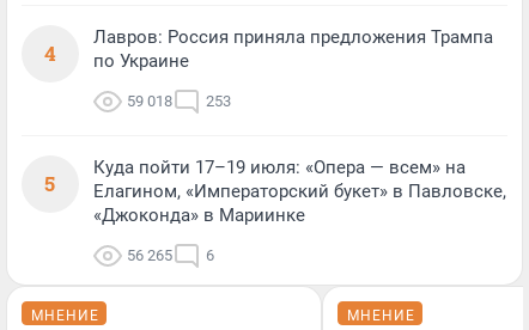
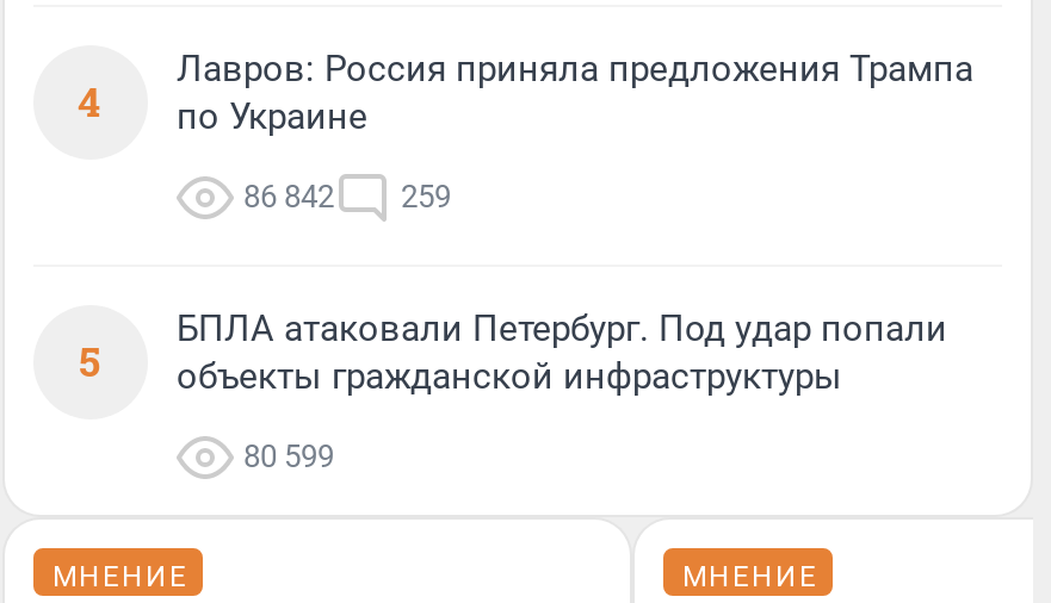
- 59 018
+ 86 842

- 253
+ 259

- Куда пойти 17–19 июля: «Опера — всем» на
- Елагином, «Императорский букет» в Павловске,
- «Джоконда» в Мариинке
+ БПЛА атаковали Петербург. Под удар попали
+ объекты гражданской инфраструктуры

- 56 265
- 6
+ 80 599
